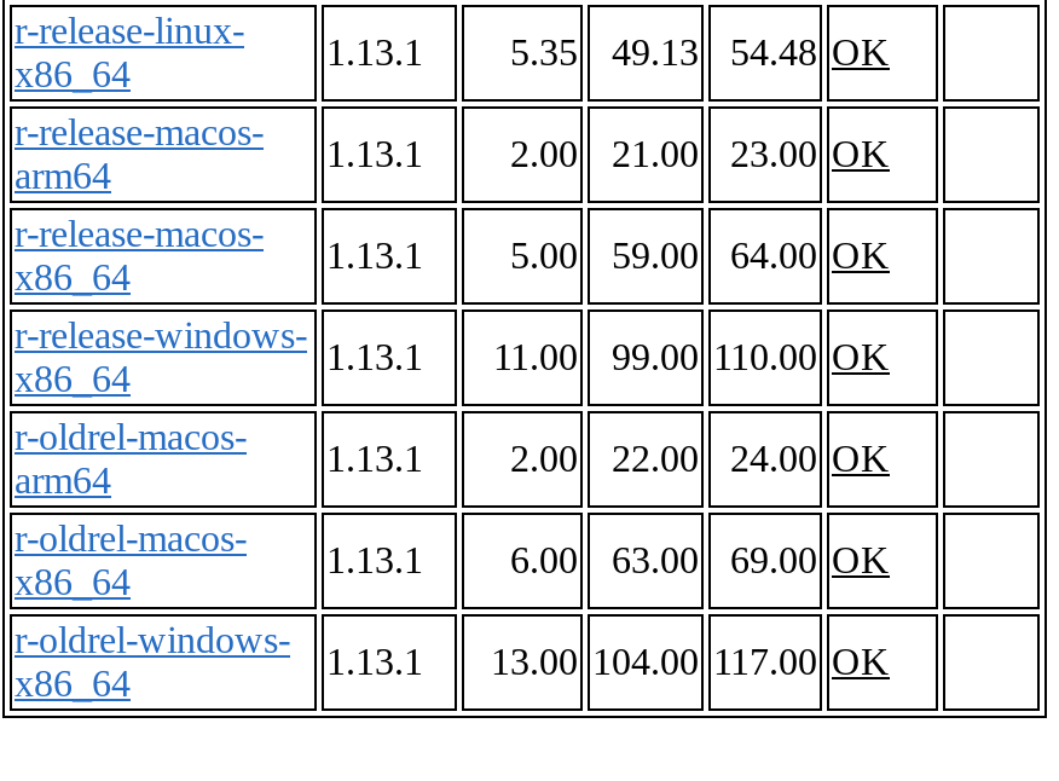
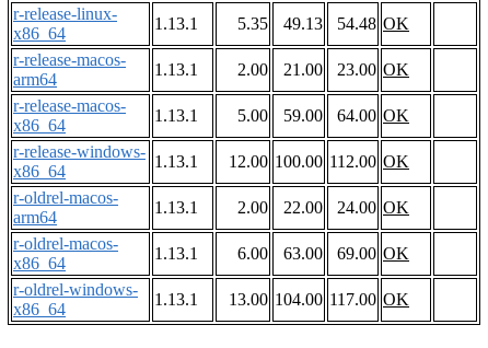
- 11.00
- 99.00 110.00 OK
+ 12.00 100.00 112.00 OK
